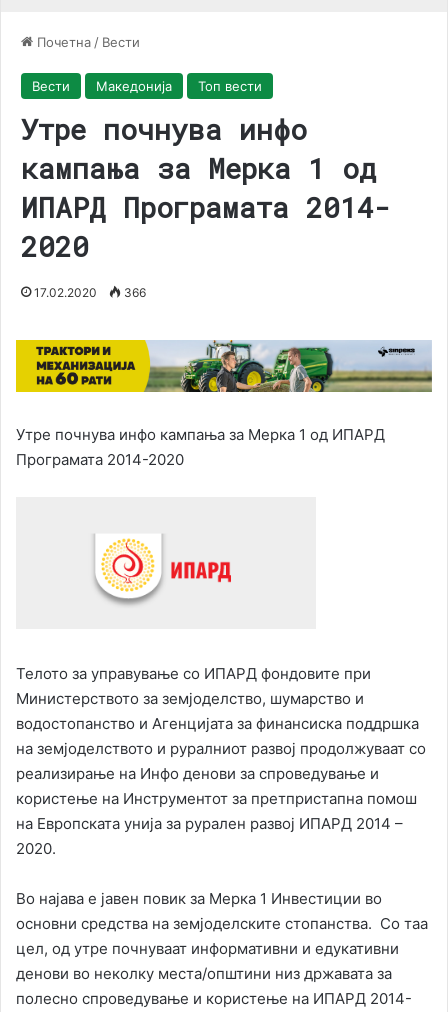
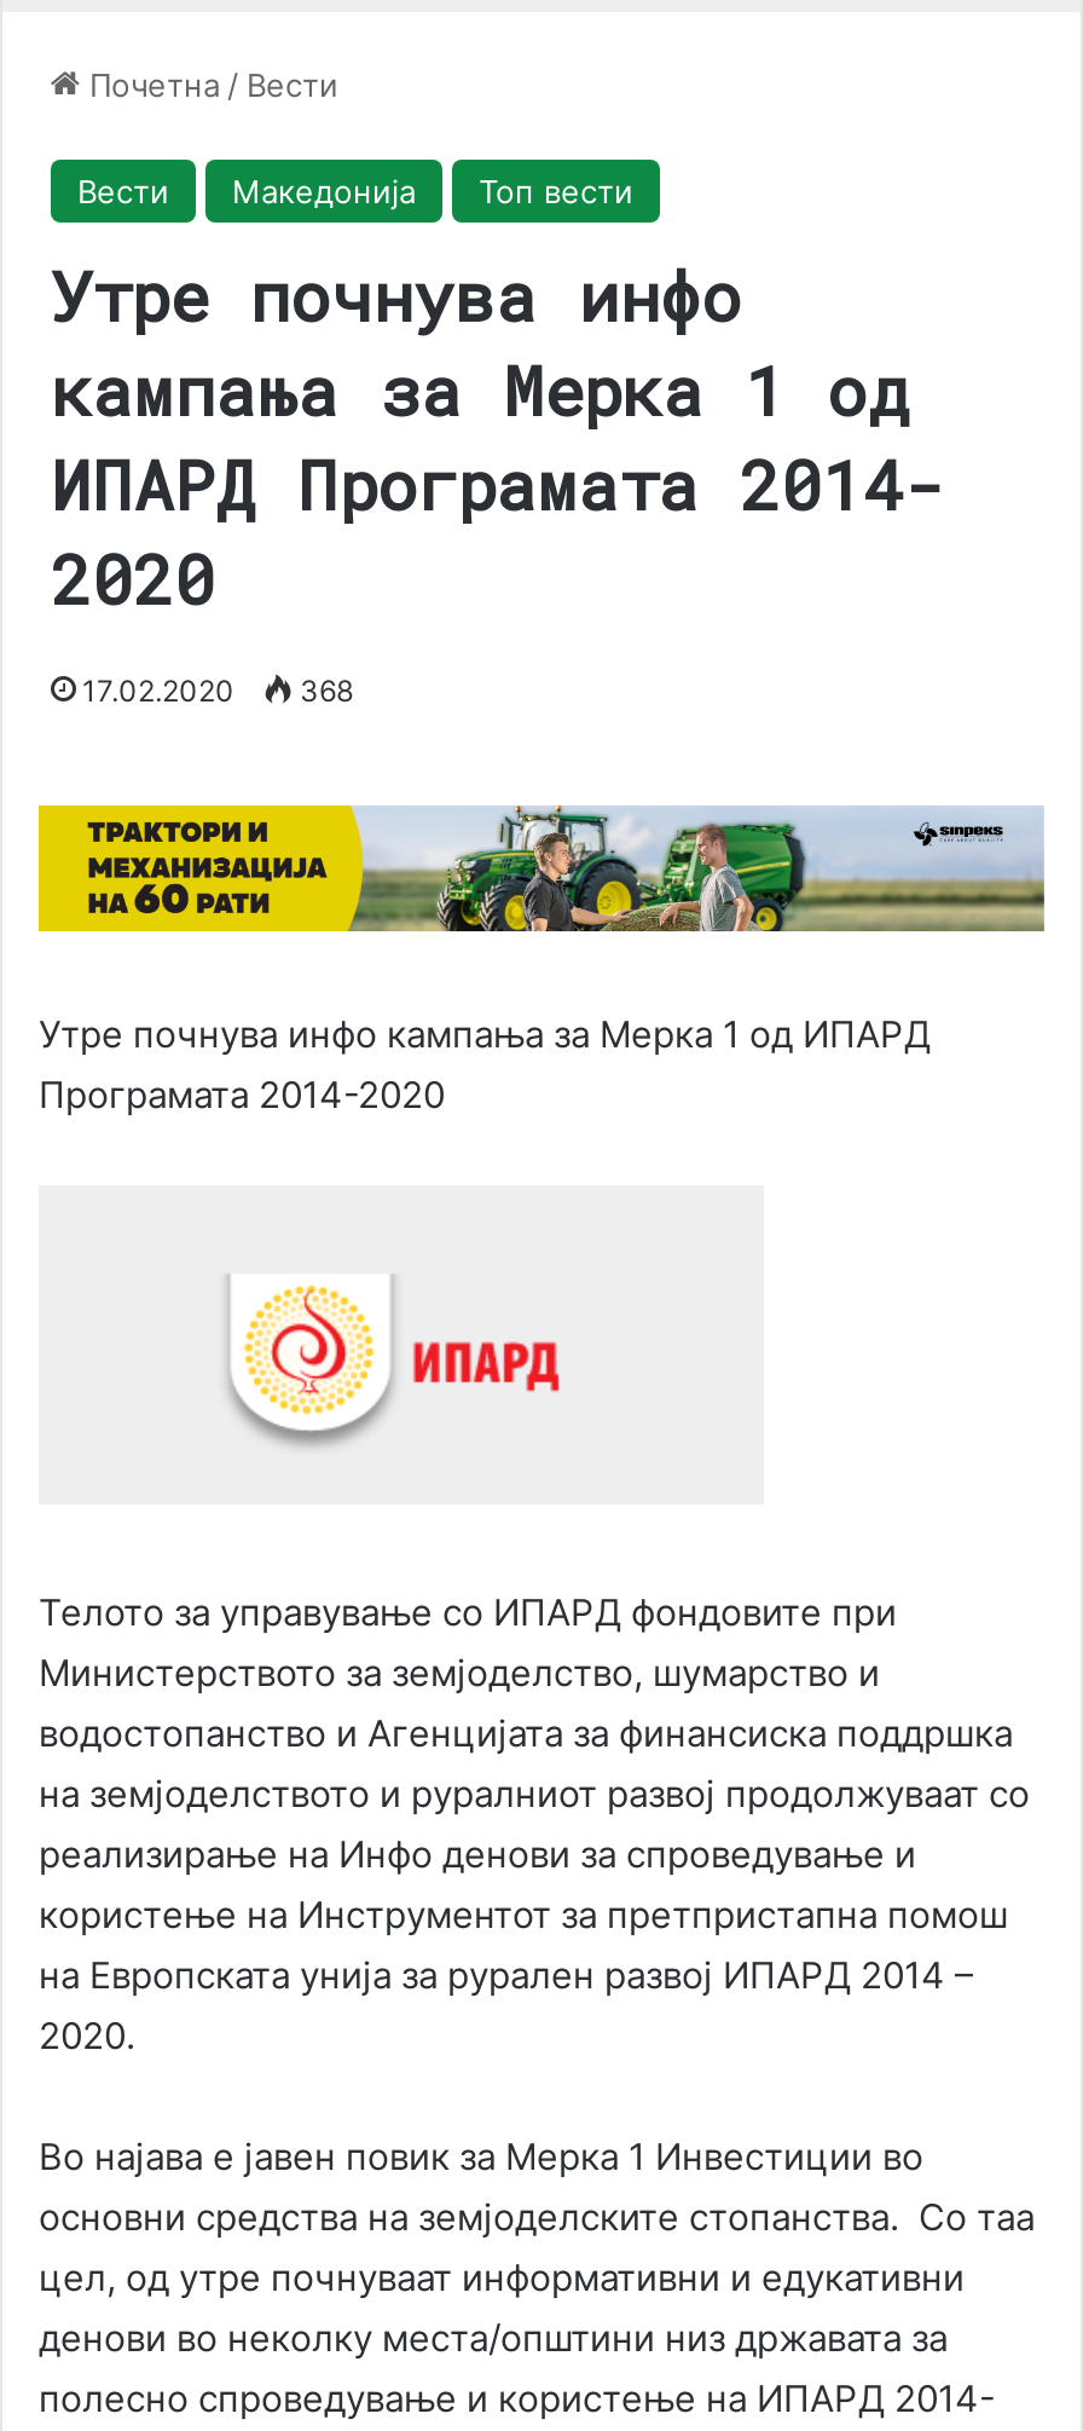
- 17.02.2020 366
+ 17.02.2020 368
